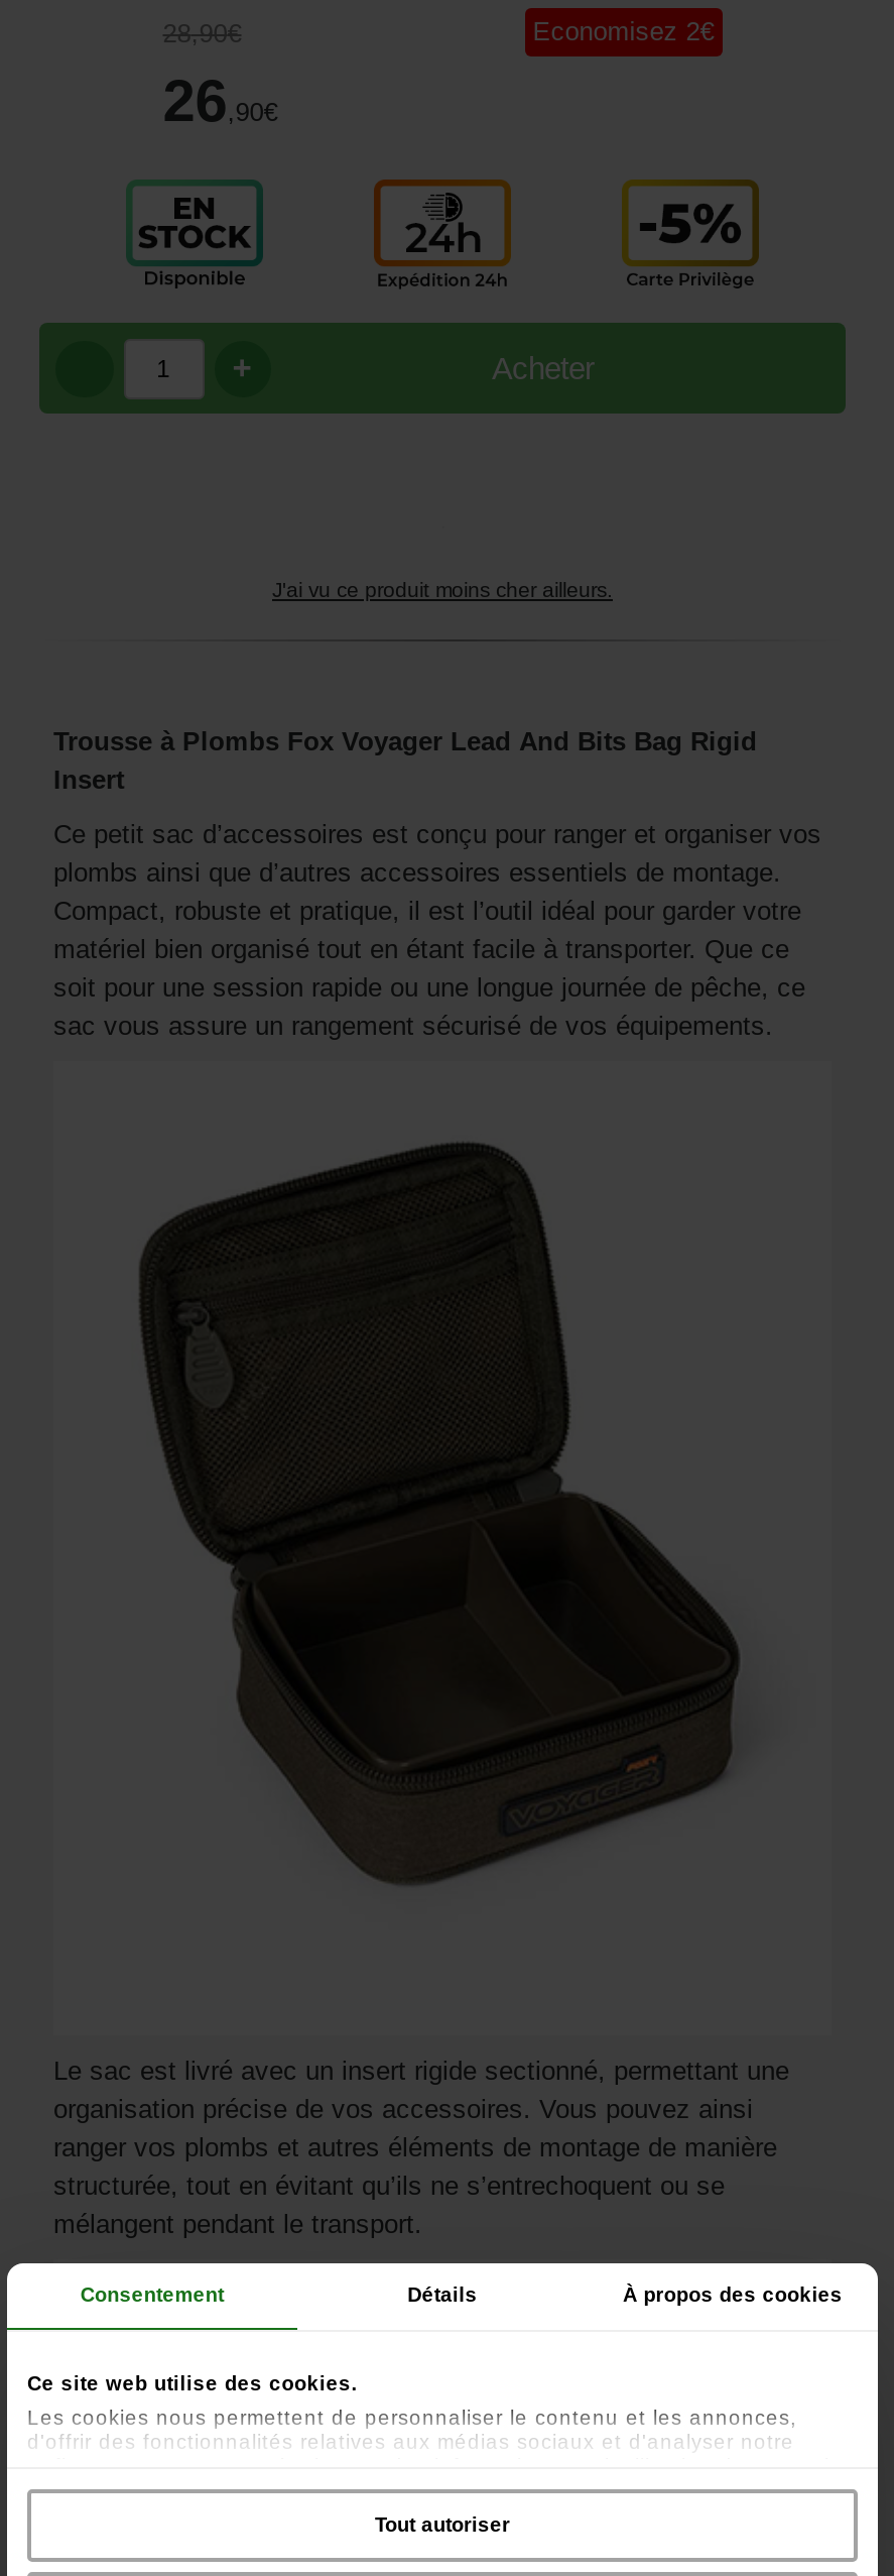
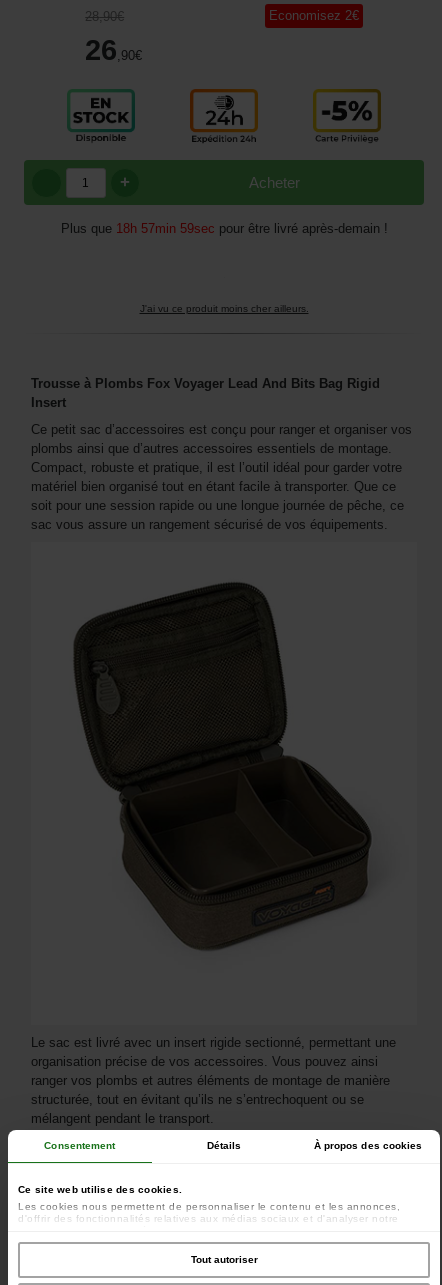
+ Plus que 18h 57min 59sec pour être livré après-demain !
